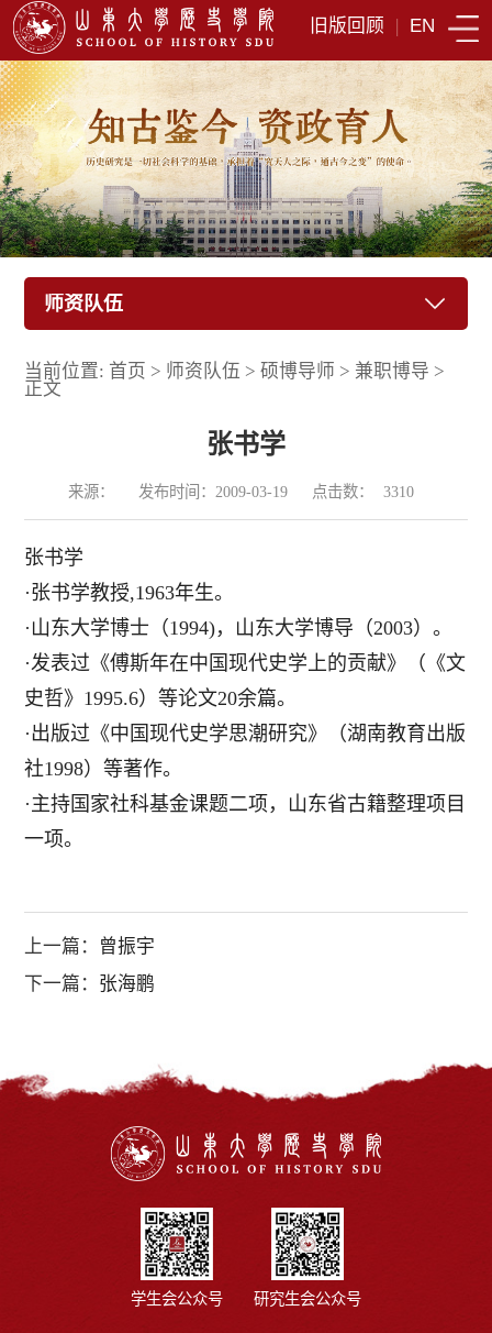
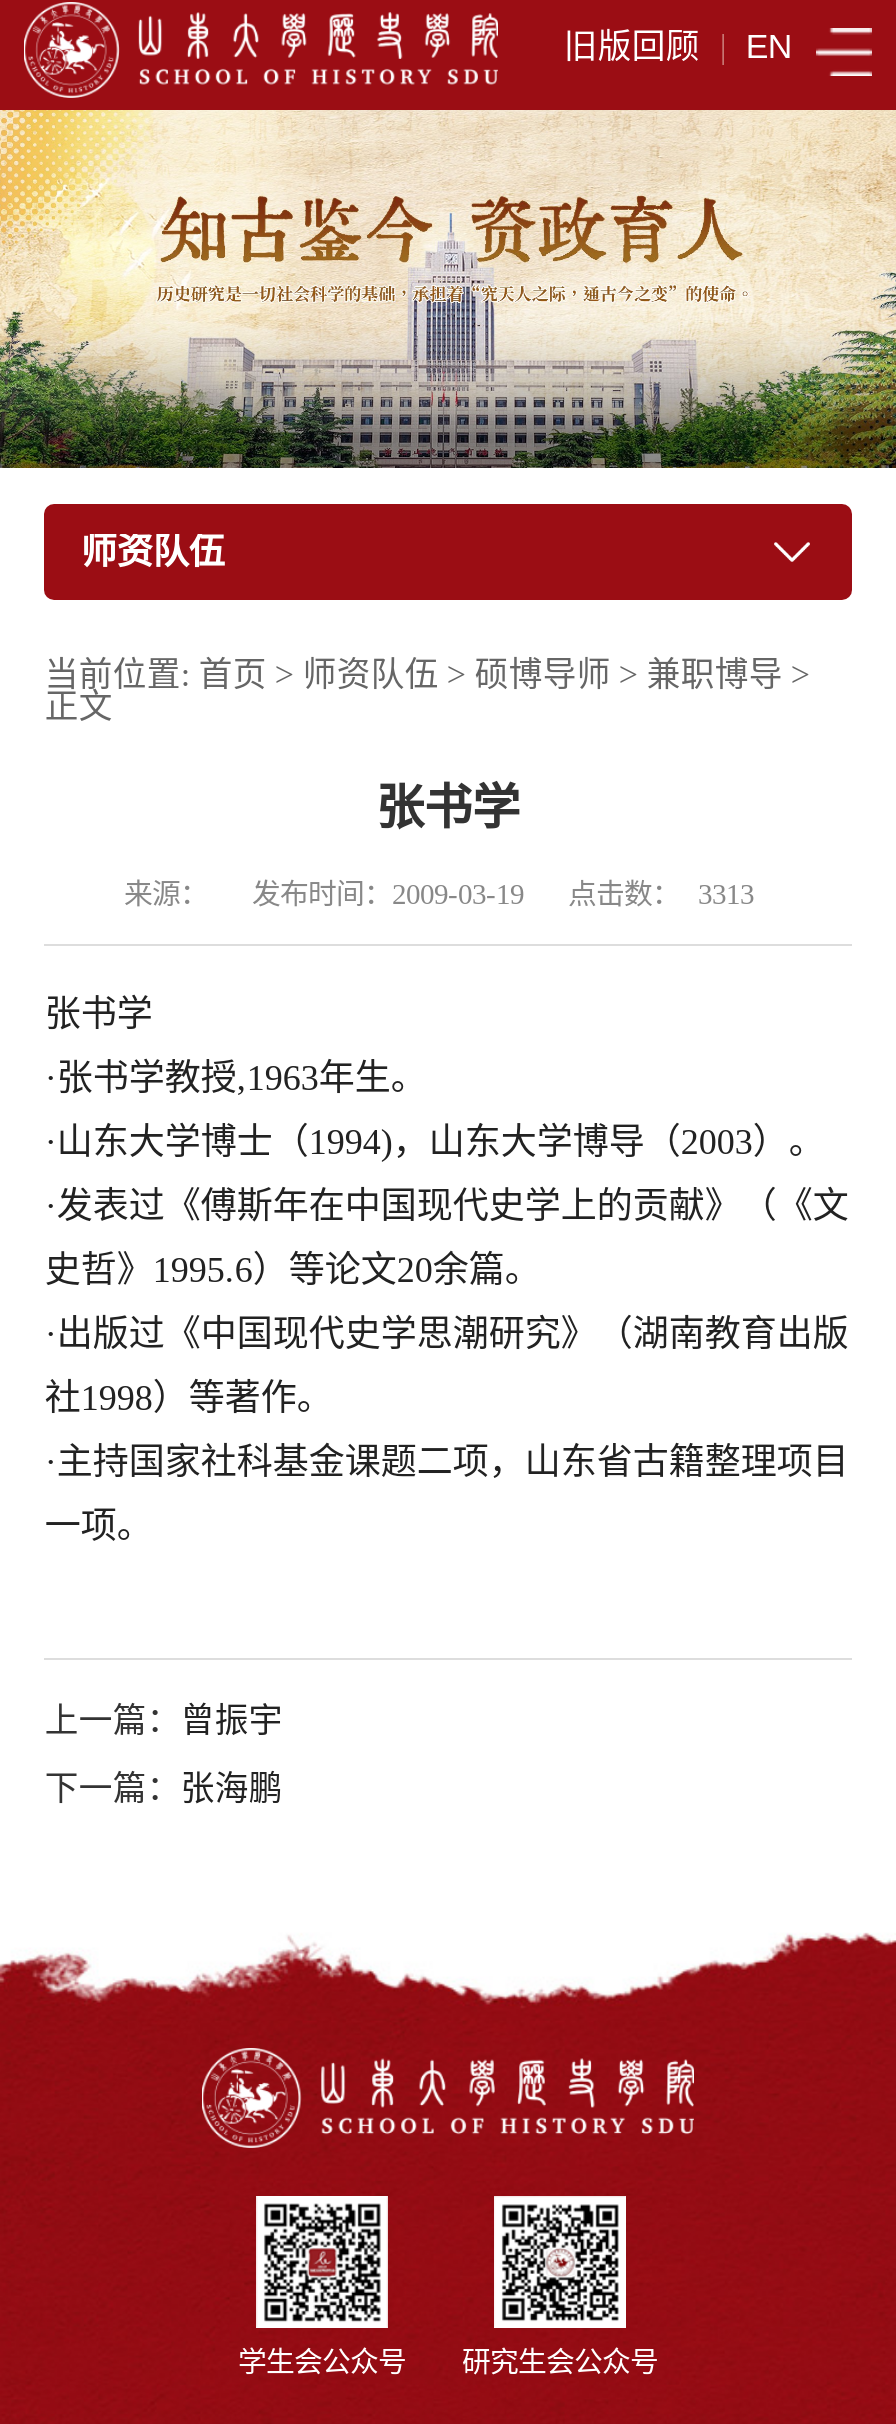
- 来源： 发布时间：2009-03-19 点击数： 3310
+ 来源： 发布时间：2009-03-19 点击数： 3313
